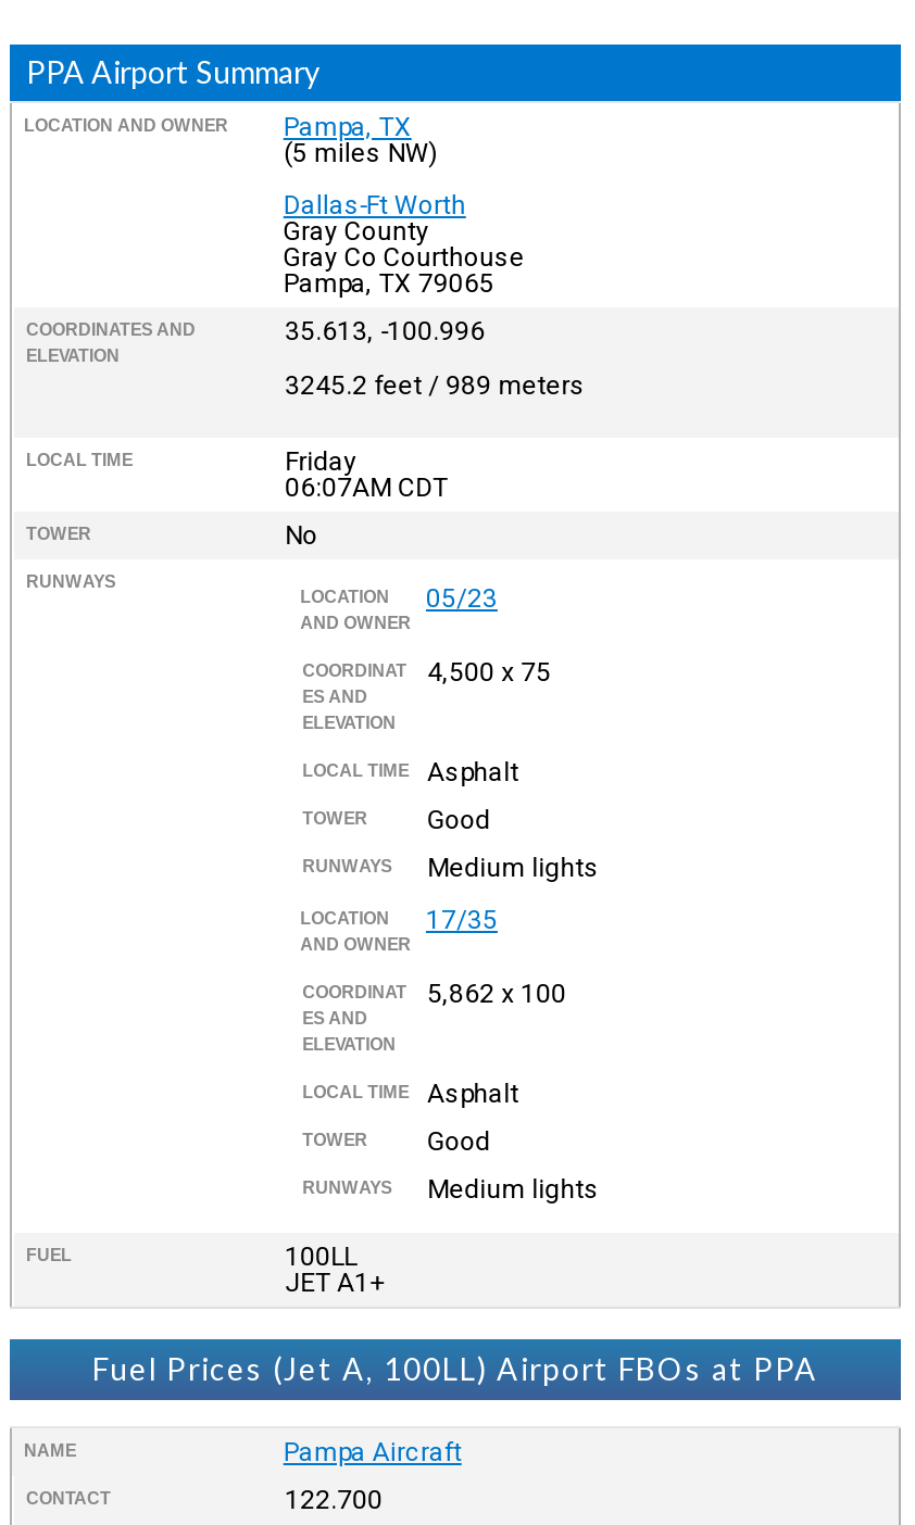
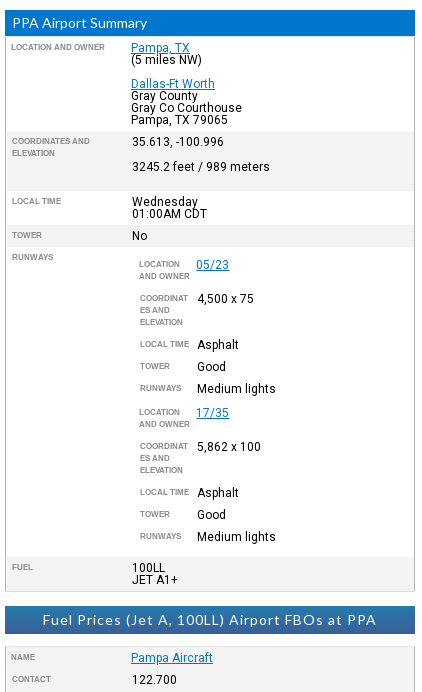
- Friday
- 06:07AM CDT
+ Wednesday
+ 01:00AM CDT
